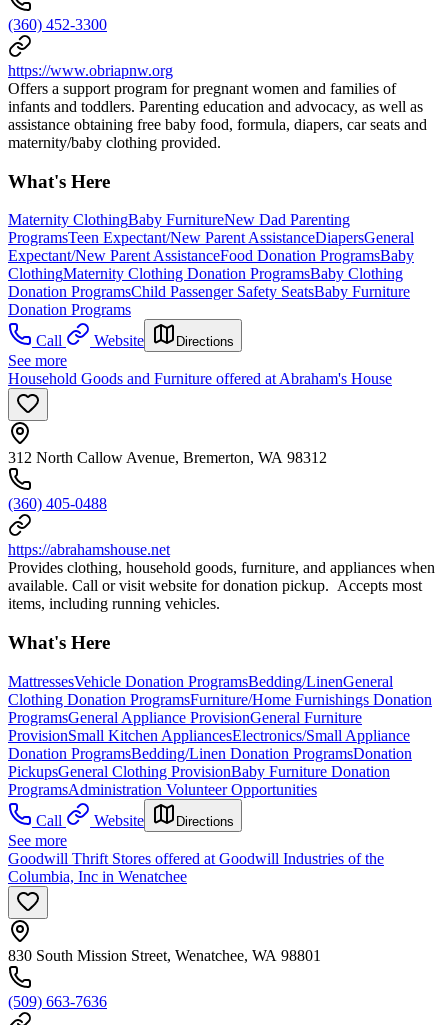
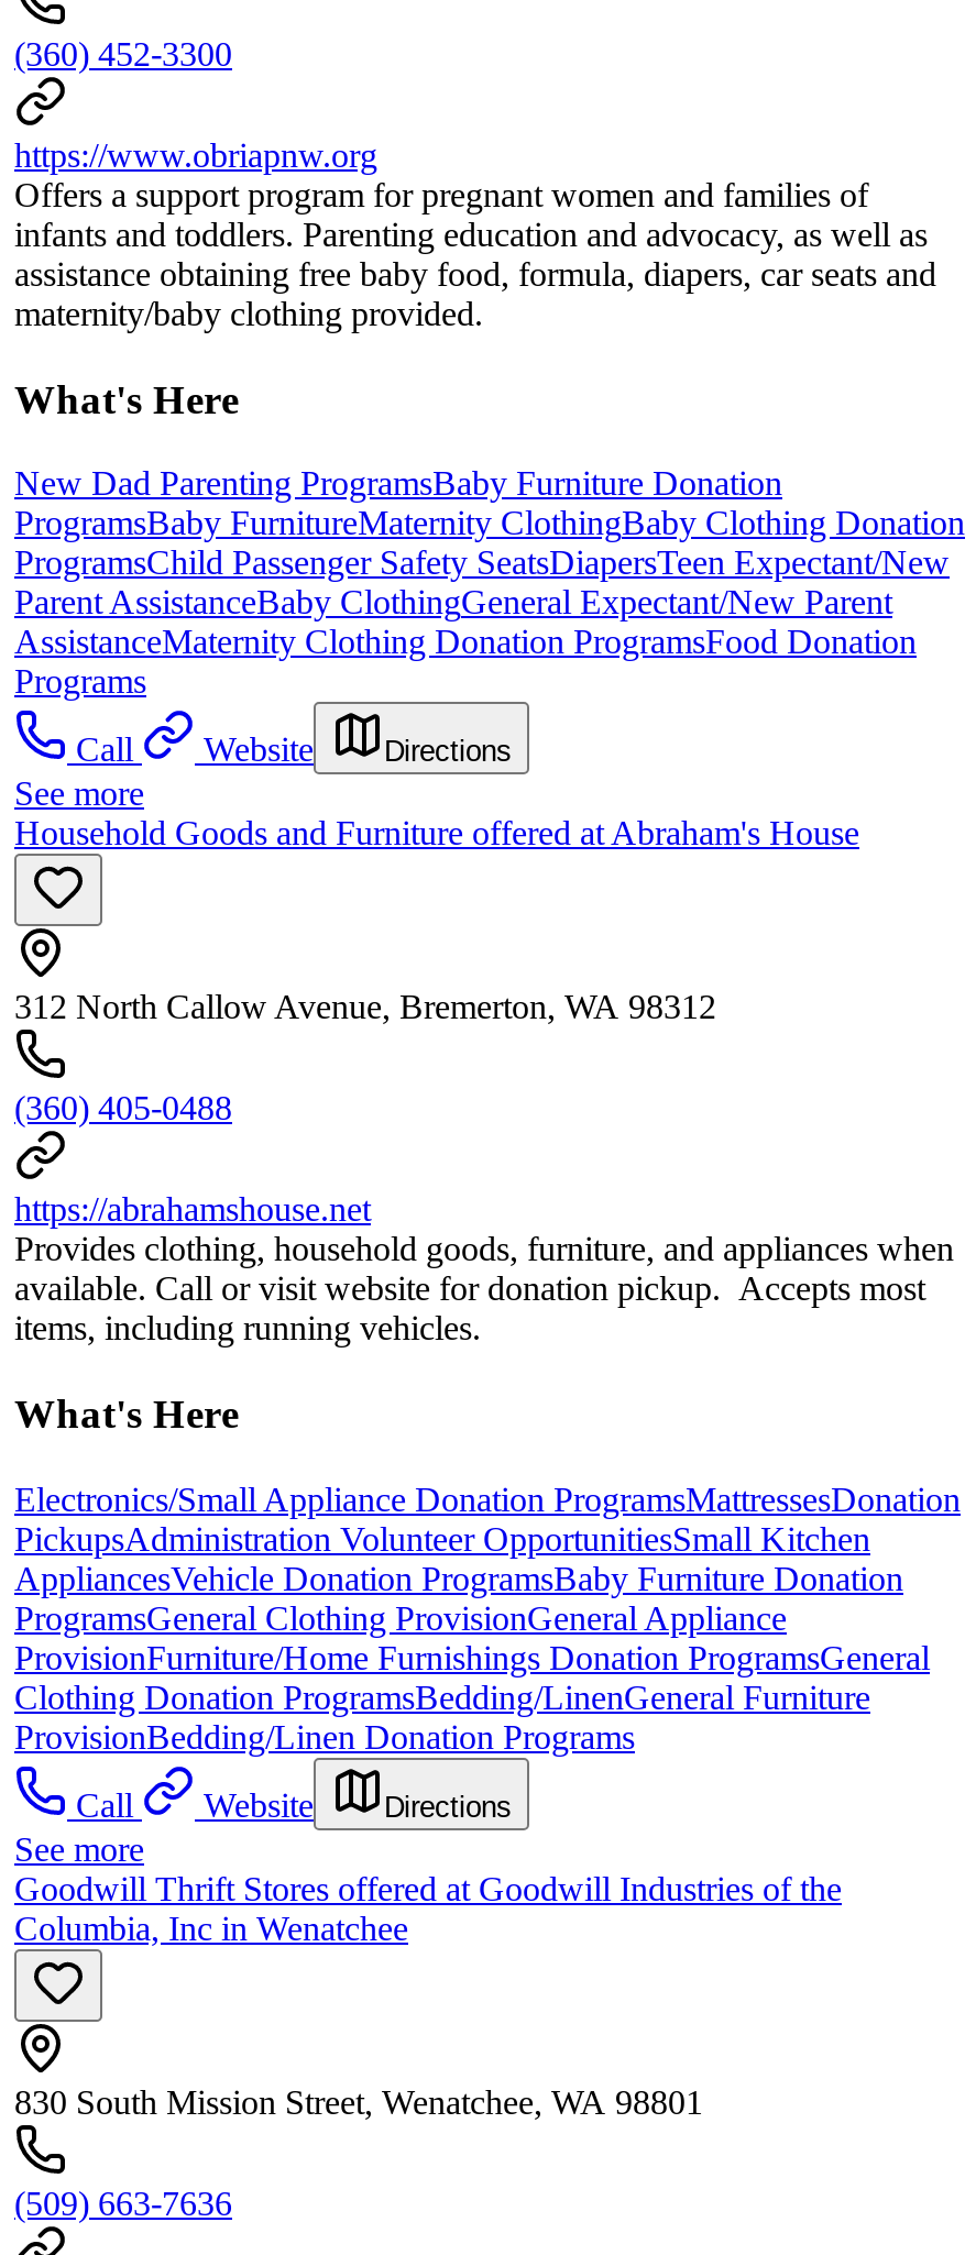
- Maternity ClothingBaby FurnitureNew Dad Parenting
- ProgramsTeen Expectant/New Parent AssistanceDiapersGeneral
- Expectant/New Parent AssistanceFood Donation ProgramsBaby
- ClothingMaternity Clothing Donation ProgramsBaby Clothing
- Donation ProgramsChild Passenger Safety SeatsBaby Furniture
- Donation Programs
+ New Dad Parenting ProgramsBaby Furniture Donation
+ ProgramsBaby FurnitureMaternity ClothingBaby Clothing Donation
+ ProgramsChild Passenger Safety SeatsDiapersTeen Expectant/New
+ Parent AssistanceBaby ClothingGeneral Expectant/New Parent
+ AssistanceMaternity Clothing Donation ProgramsFood Donation
+ Programs

- MattressesVehicle Donation ProgramsBedding/LinenGeneral
- Clothing Donation ProgramsFurniture/Home Furnishings Donation
- ProgramsGeneral Appliance ProvisionGeneral Furniture
- ProvisionSmall Kitchen AppliancesElectronics/Small Appliance
- Donation ProgramsBedding/Linen Donation ProgramsDonation
- PickupsGeneral Clothing ProvisionBaby Furniture Donation
- ProgramsAdministration Volunteer Opportunities
+ Electronics/Small Appliance Donation ProgramsMattressesDonation
+ PickupsAdministration Volunteer OpportunitiesSmall Kitchen
+ AppliancesVehicle Donation ProgramsBaby Furniture Donation
+ ProgramsGeneral Clothing ProvisionGeneral Appliance
+ ProvisionFurniture/Home Furnishings Donation ProgramsGeneral
+ Clothing Donation ProgramsBedding/LinenGeneral Furniture
+ ProvisionBedding/Linen Donation Programs
